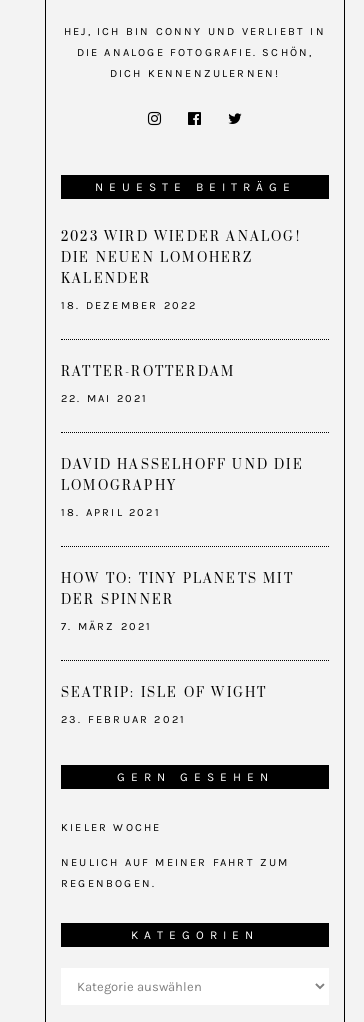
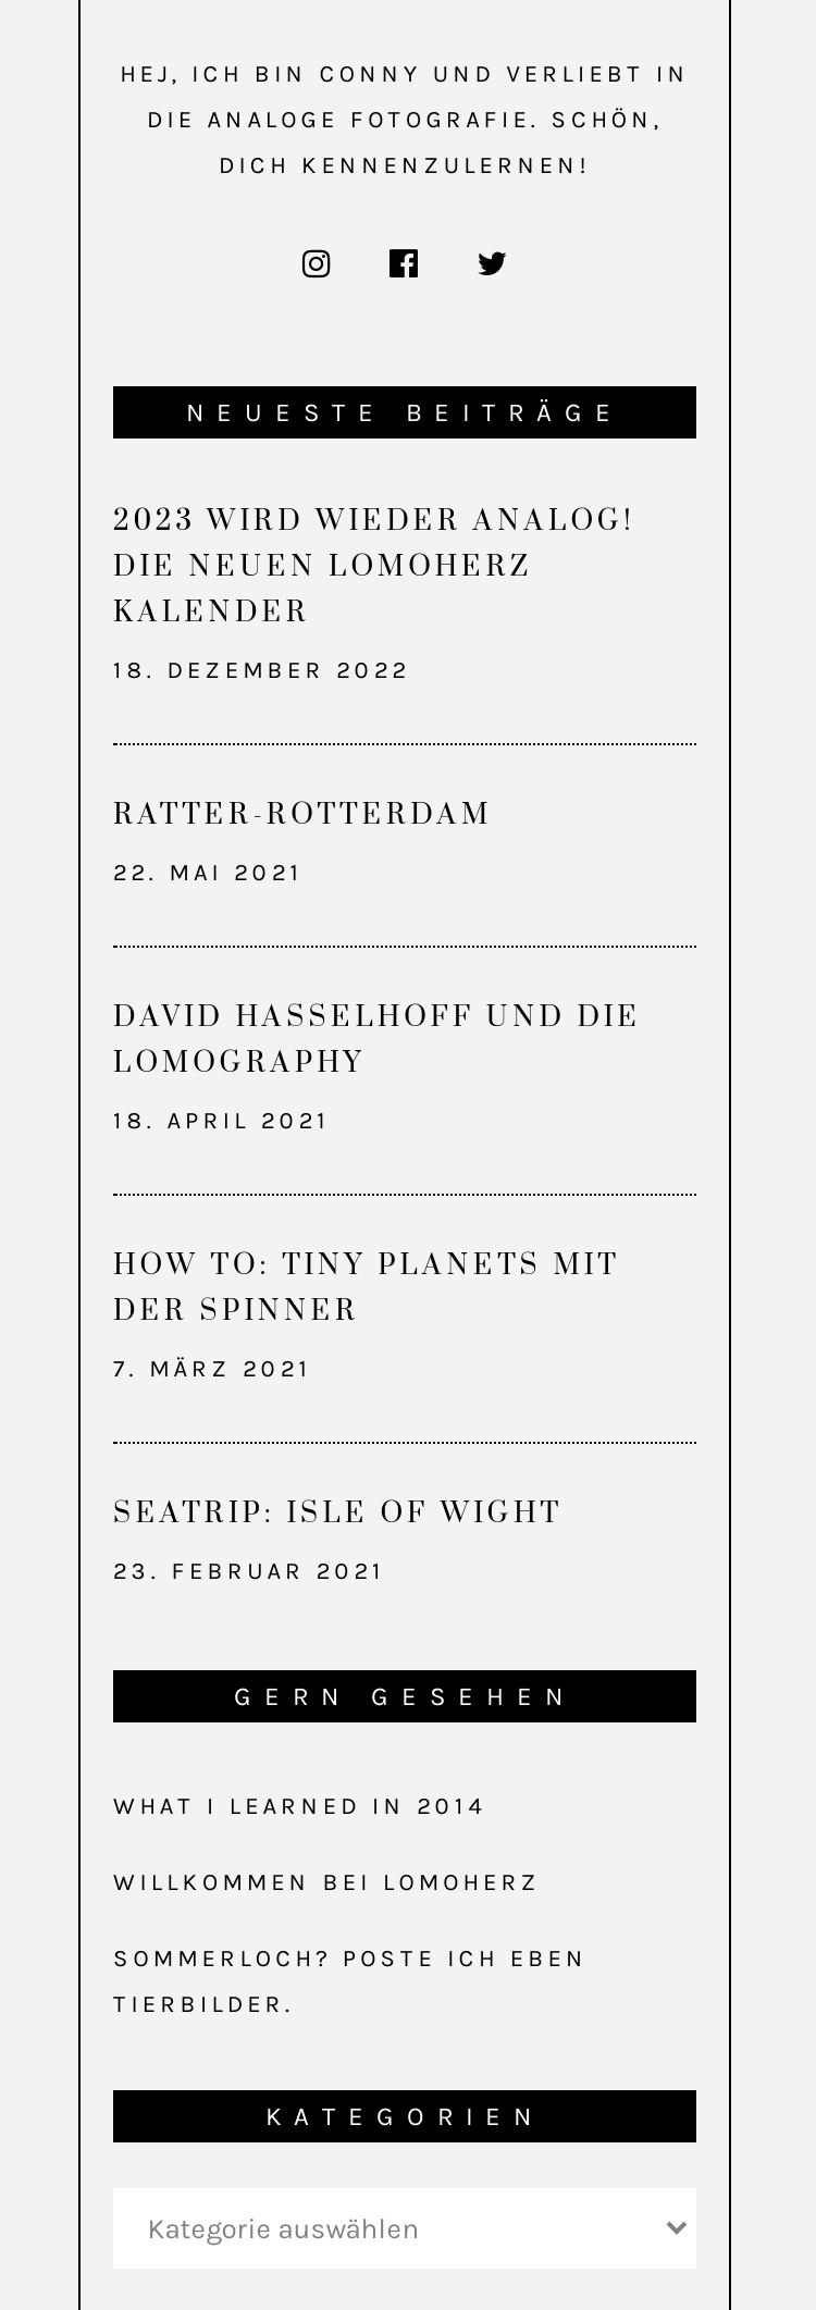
- KIELER WOCHE
- NEULICH AUF MEINER FAHRT ZUM
- REGENBOGEN.
+ WHAT I LEARNED IN 2014
+ WILLKOMMEN BEI LOMOHERZ
+ SOMMERLOCH? POSTE ICH EBEN
+ TIERBILDER.
